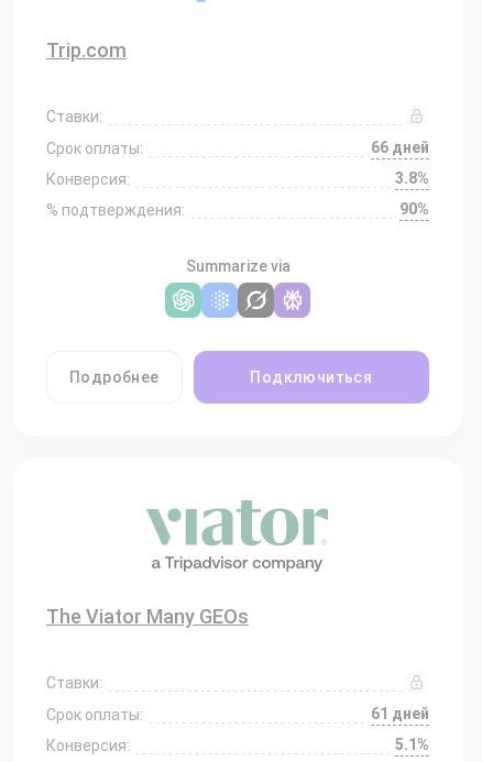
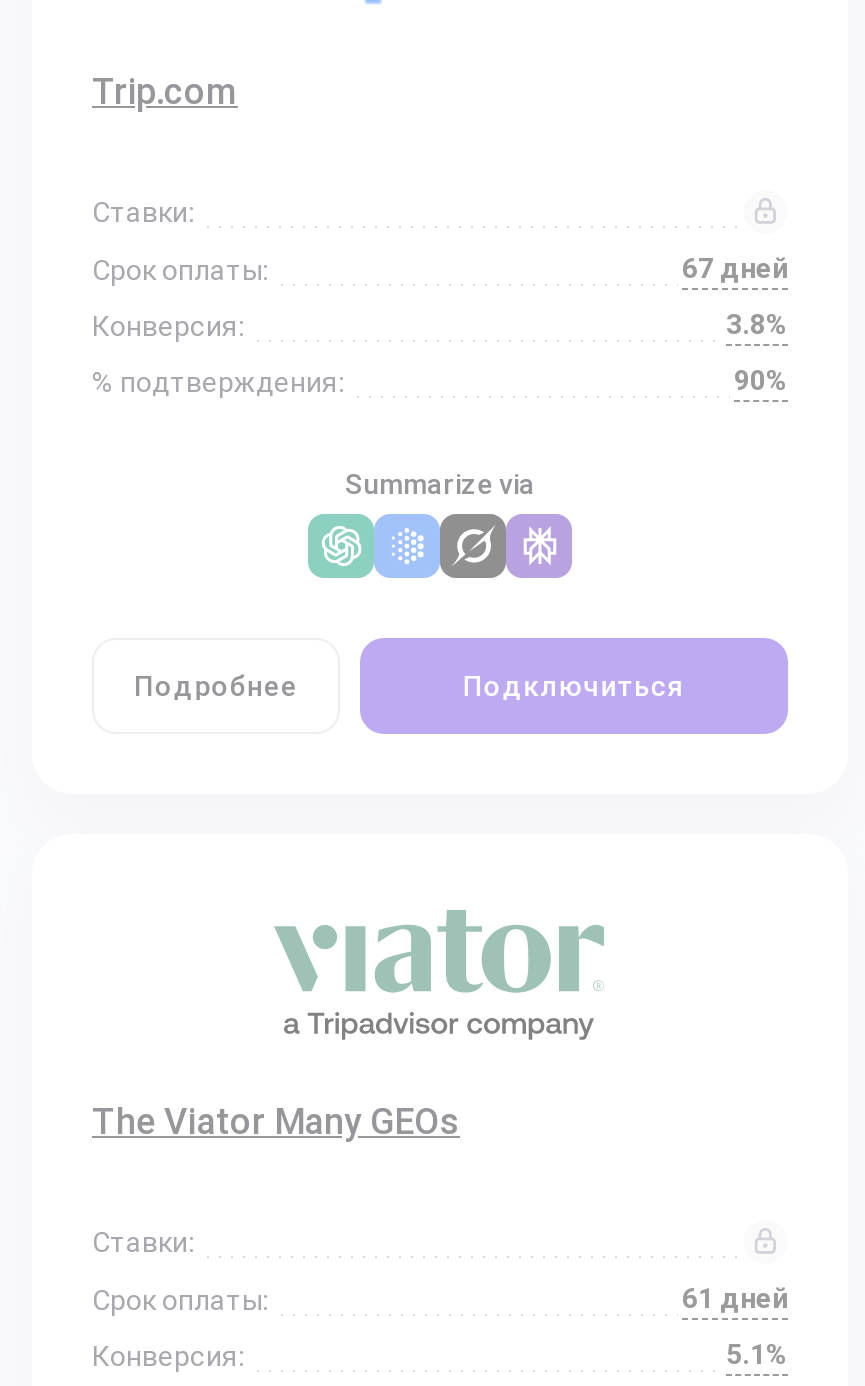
- 66 дней
+ 67 дней
